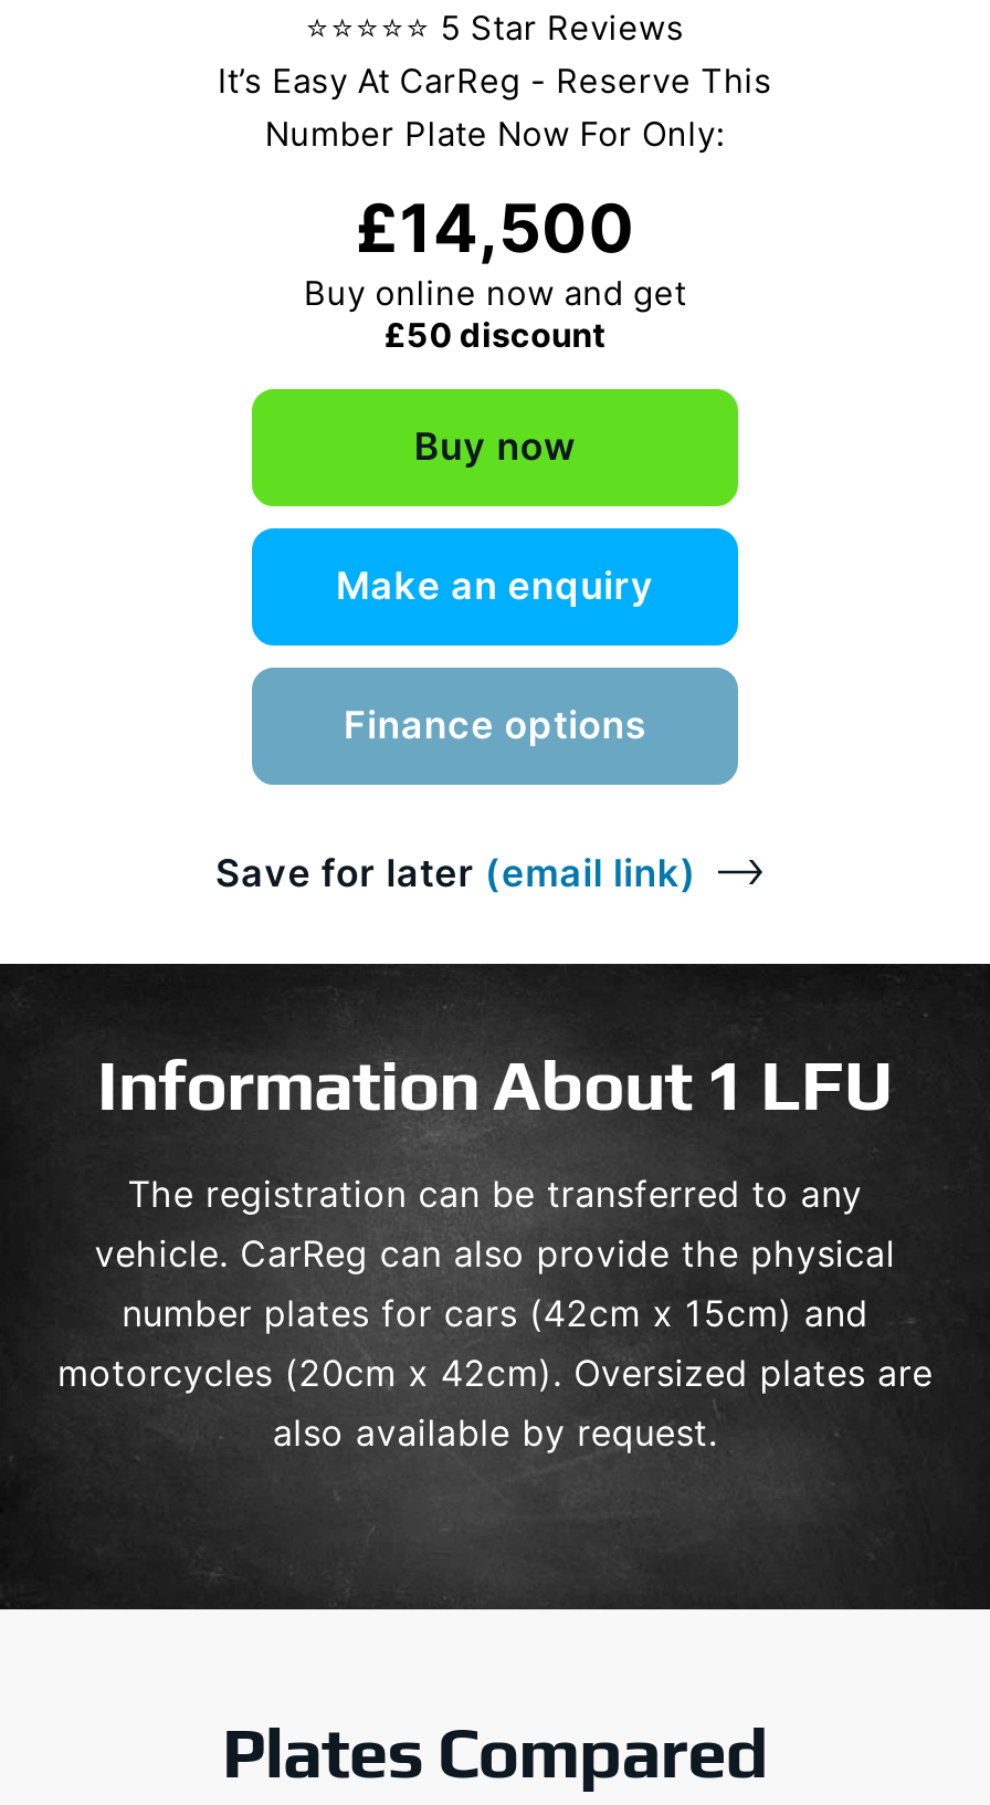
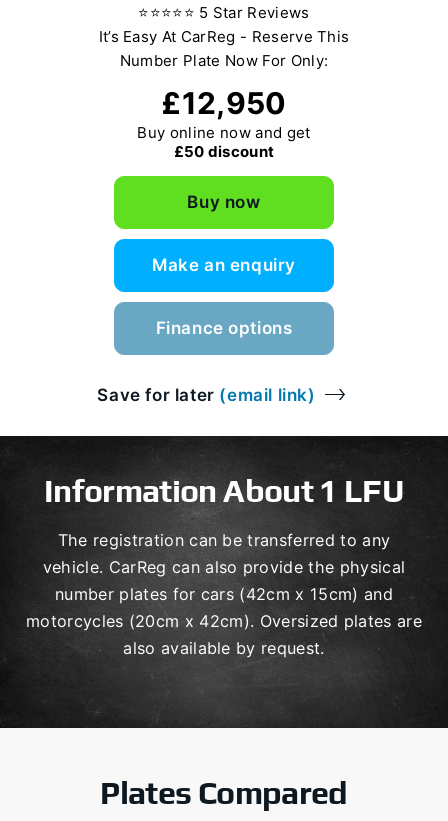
- £14,500
+ £12,950
